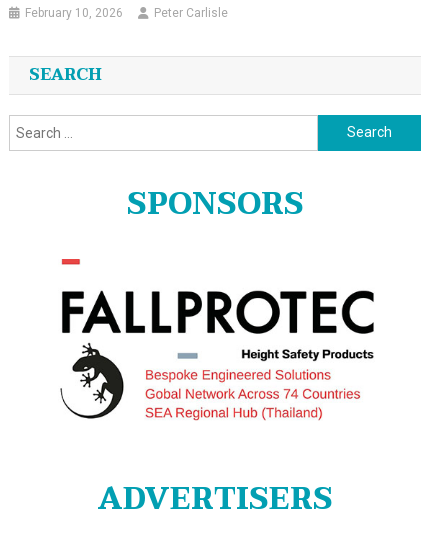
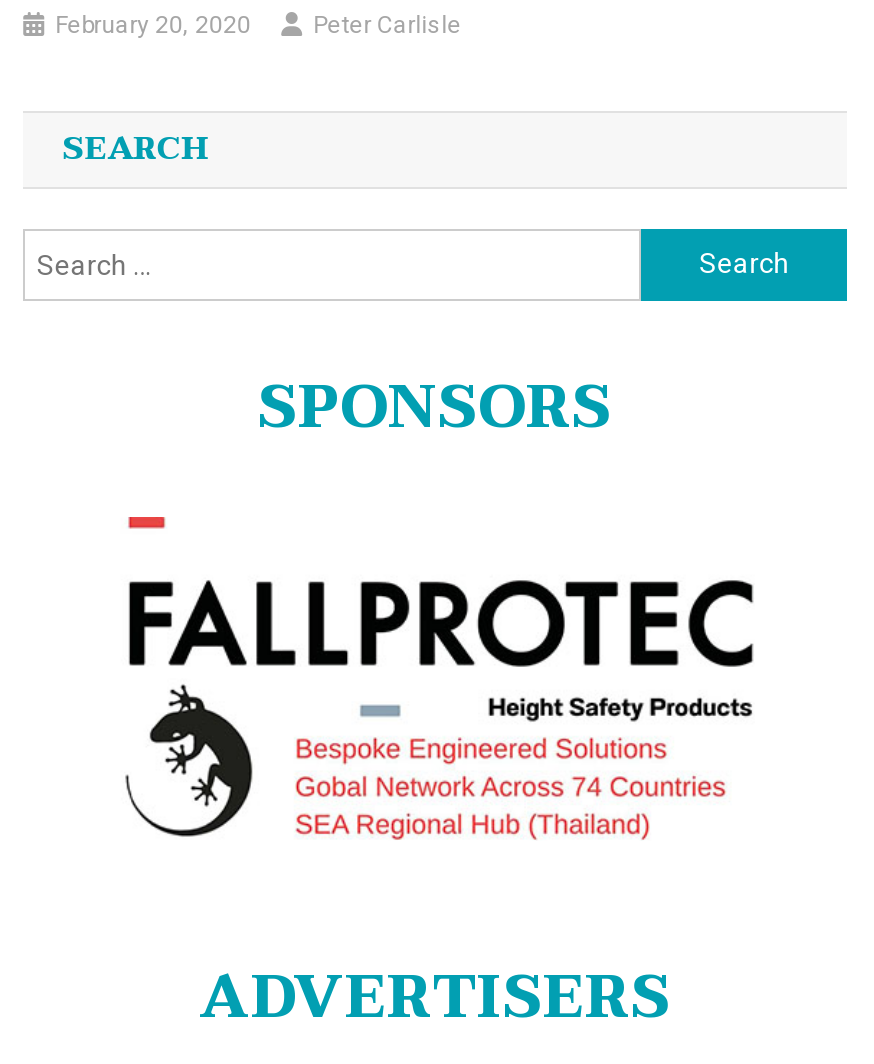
- February 10, 2026
+ February 20, 2020
